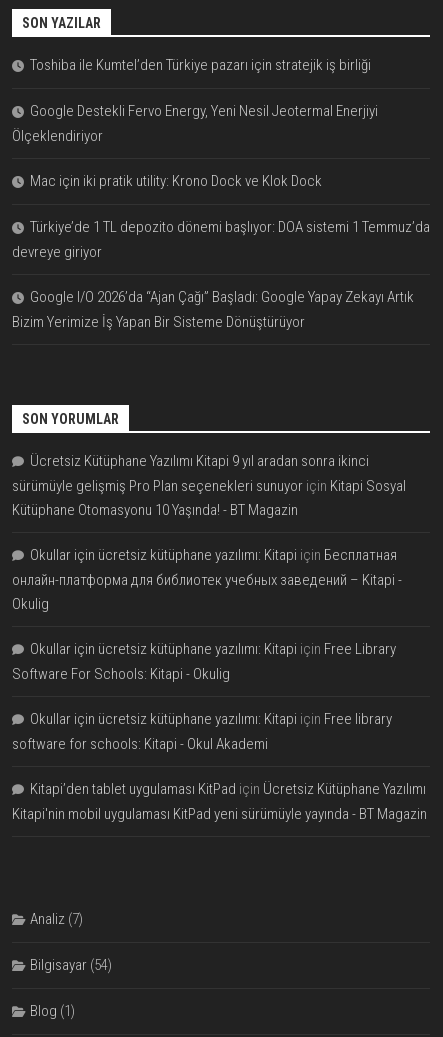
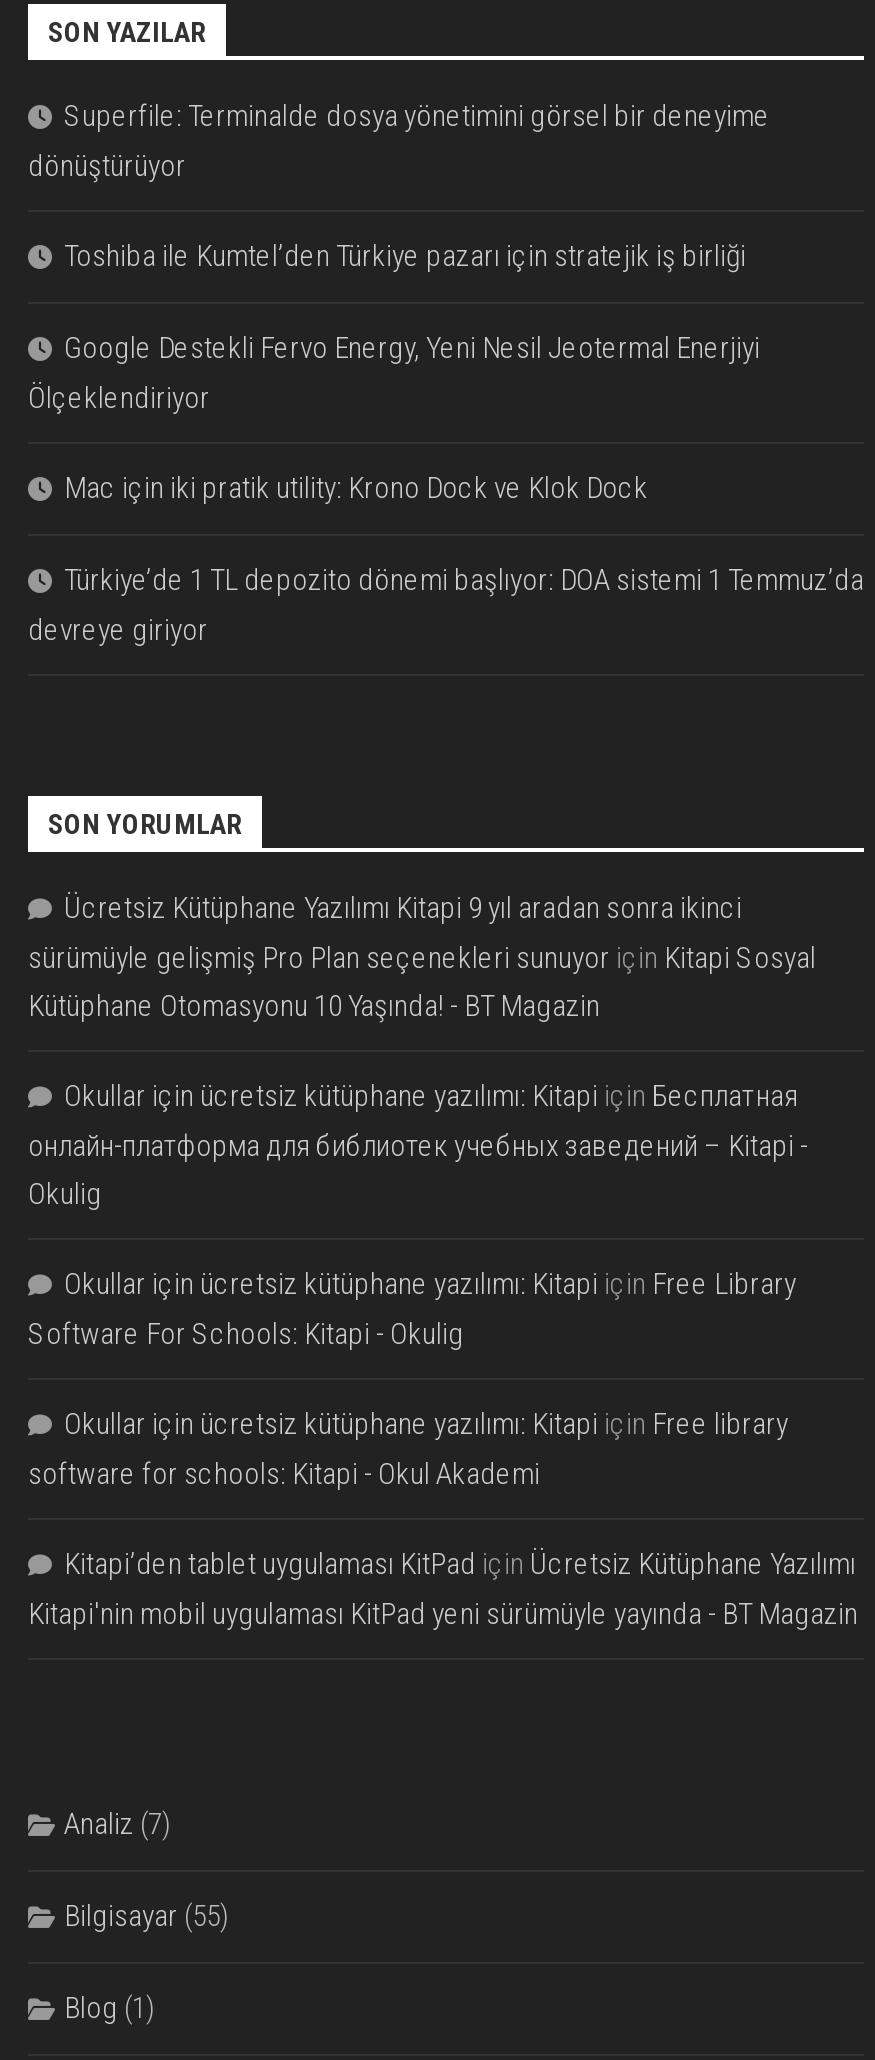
+ Superfile: Terminalde dosya yönetimini görsel bir deneyime
+ dönüştürüyor

moved down: Toshiba ile Kumtel’den Türkiye pazarı için stratejik iş birliği | Google Destekli Fervo Energy, Yeni Nesil Jeotermal Enerjiyi | Ölçeklendiriyor | Mac için iki pratik utility: Krono Dock ve Klok Dock | Türkiye’de 1 TL depozito dönemi başlıyor: DOA sistemi 1 Temmuz’da | devreye giriyor

- Google I/O 2026’da “Ajan Çağı” Başladı: Google Yapay Zekayı Artık
- Bizim Yerimize İş Yapan Bir Sisteme Dönüştürüyor

- Bilgisayar (54)
+ Bilgisayar (55)
